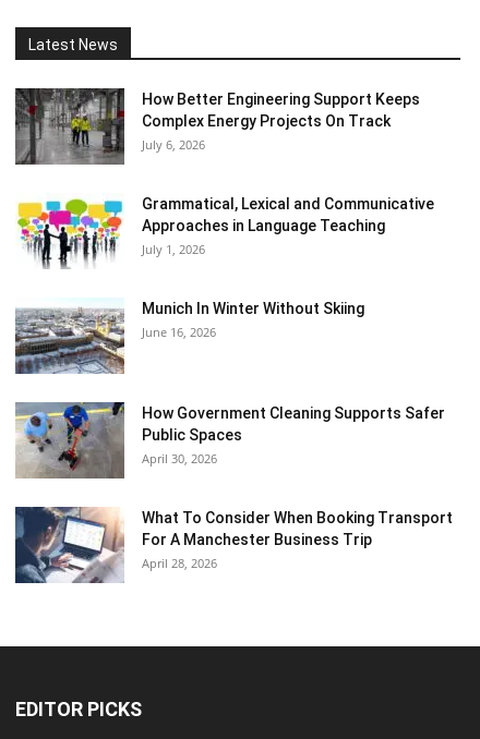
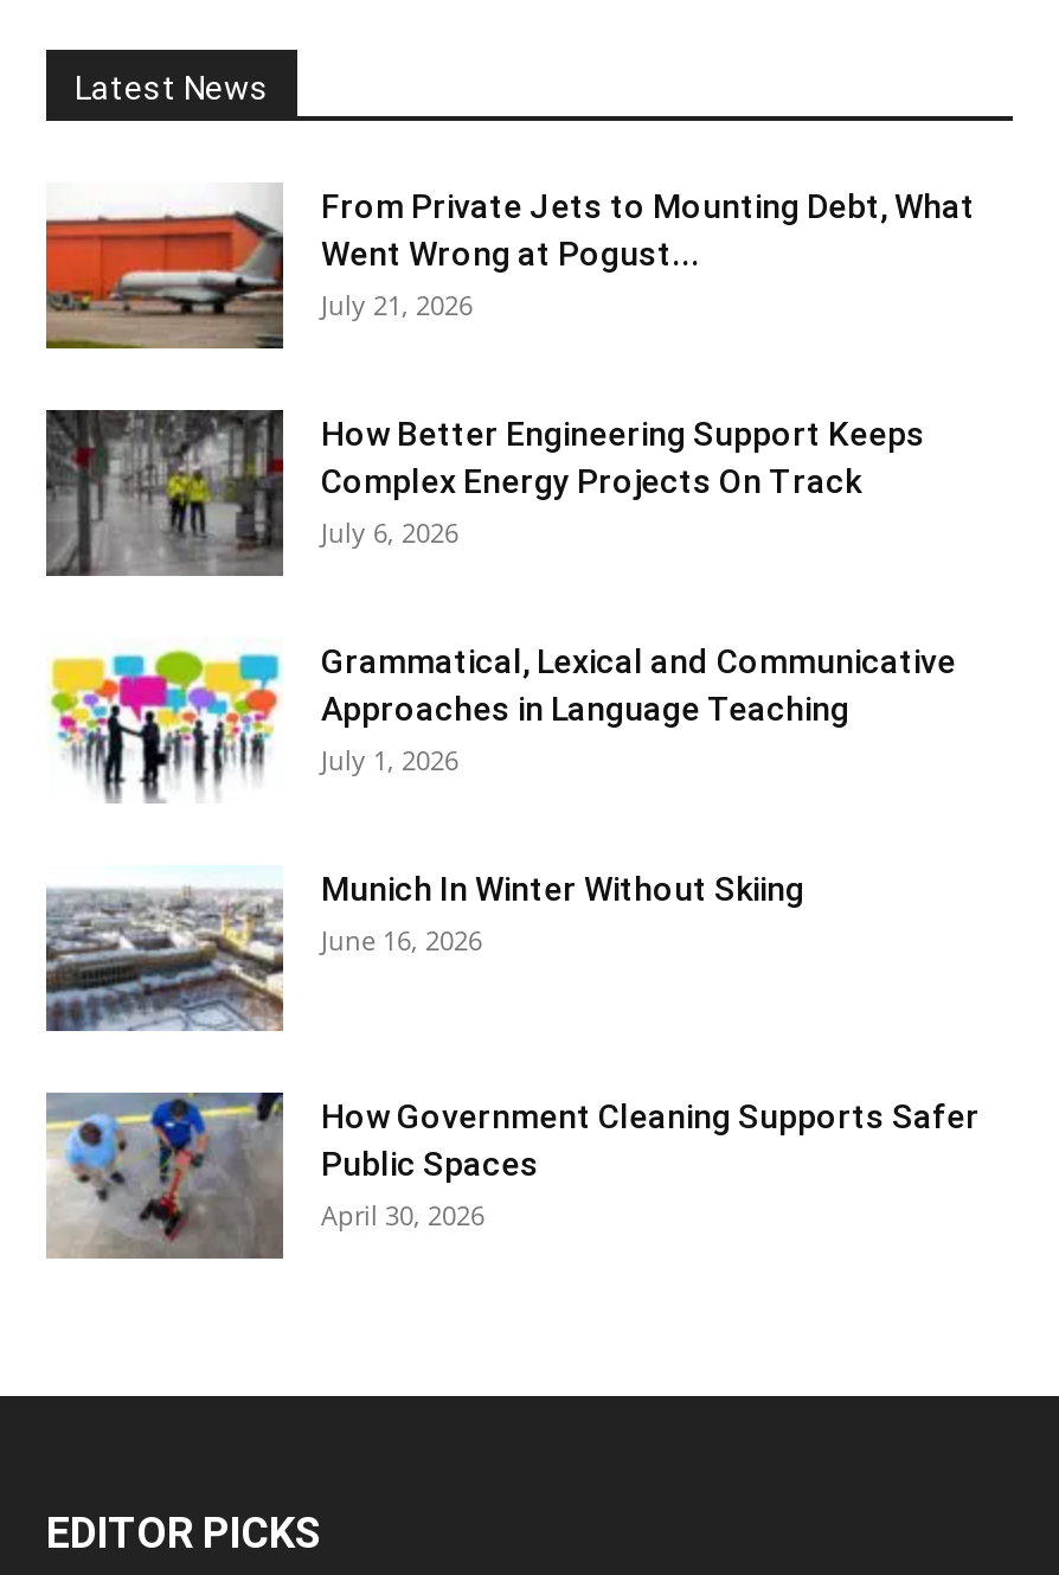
+ [image]
+ From Private Jets to Mounting Debt, What
+ Went Wrong at Pogust...
+ July 21, 2026

moved down: [image] | How Better Engineering Support Keeps | Complex Energy Projects On Track | ... | Public Spaces | April 30, 2026

- [image]
- What To Consider When Booking Transport
- For A Manchester Business Trip
- April 28, 2026
